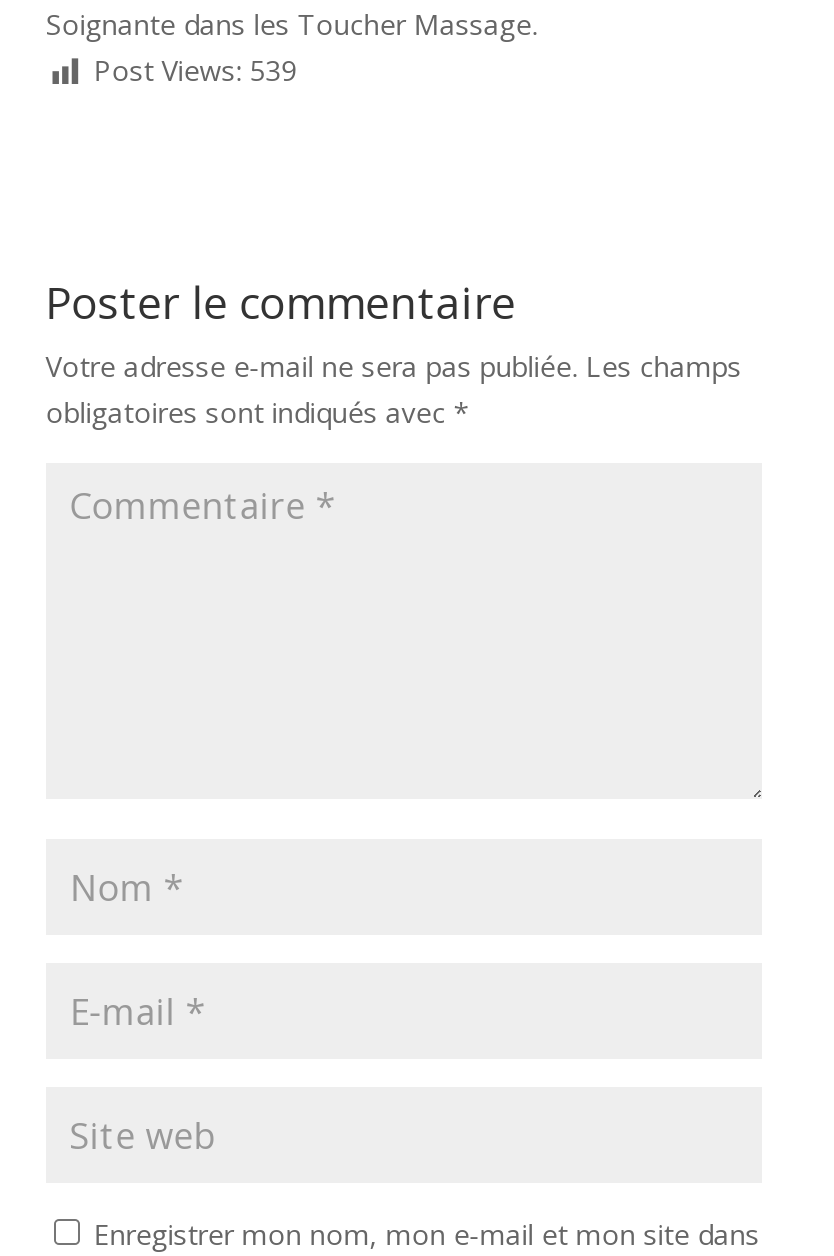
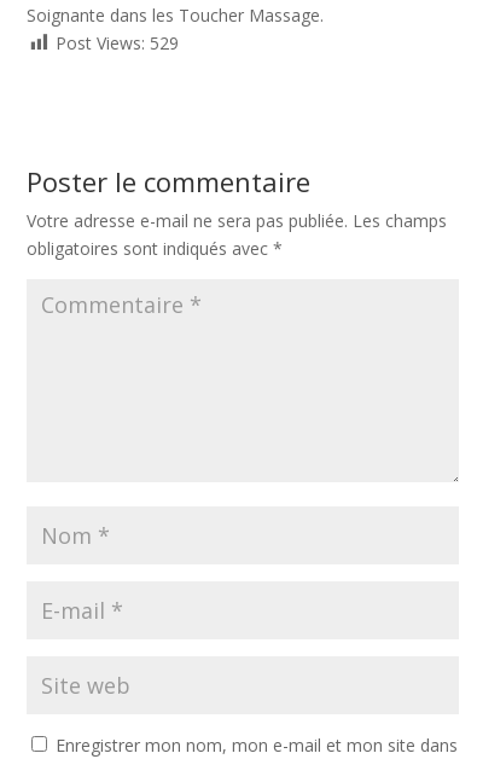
- Post Views: 539
+ Post Views: 529
